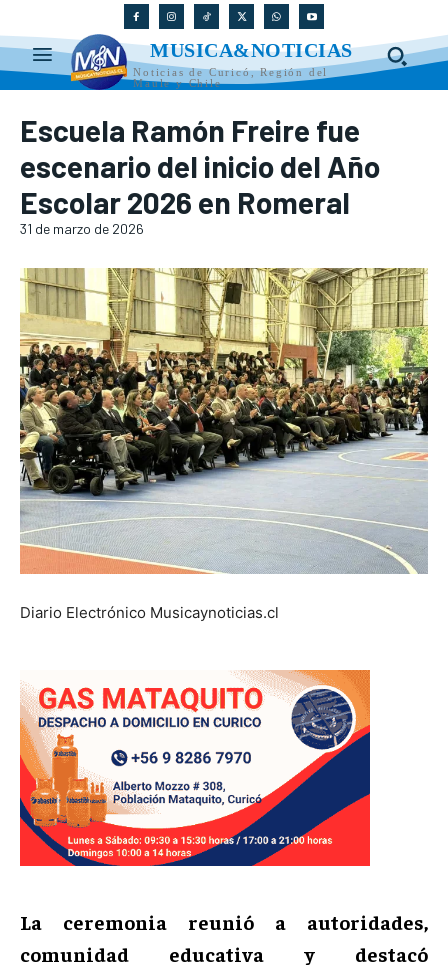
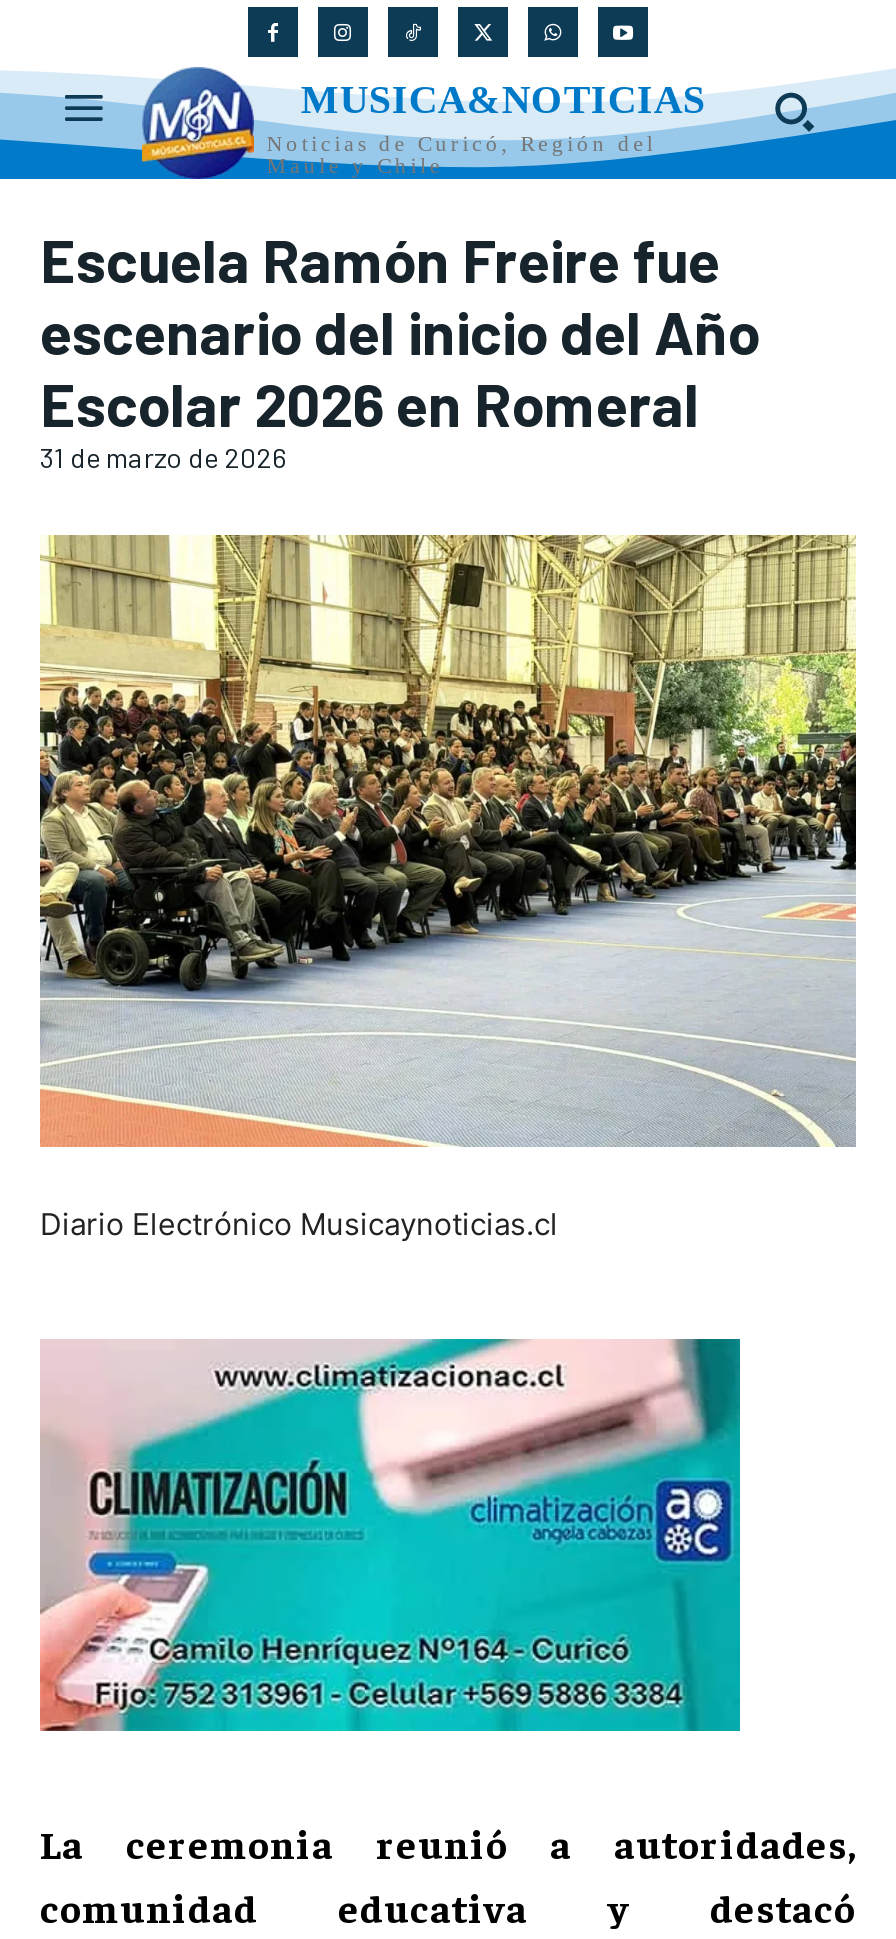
- [image]
+ [image]
